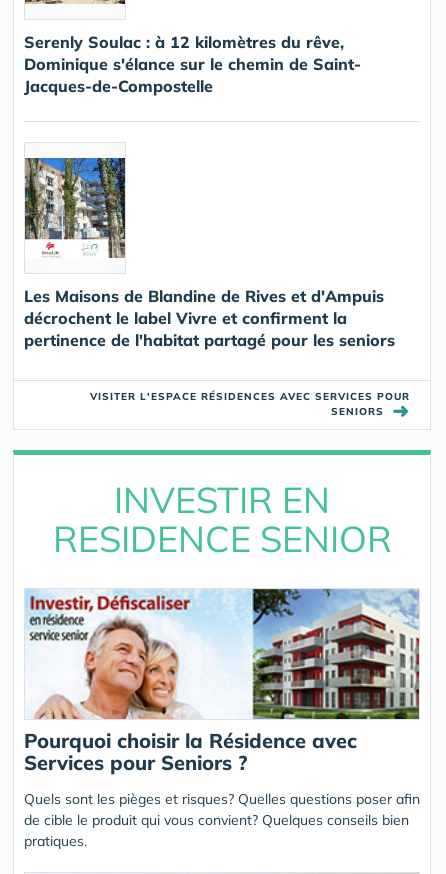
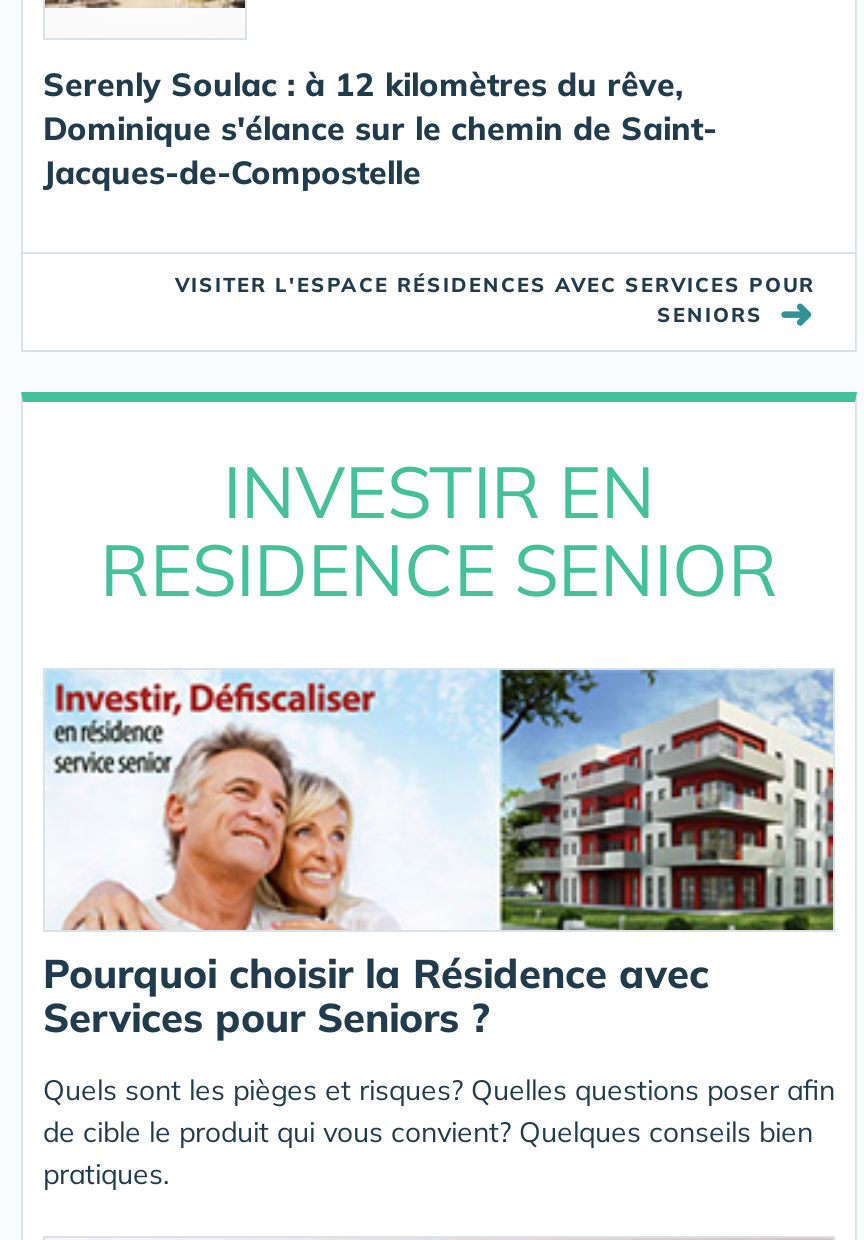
- [image]
- Les Maisons de Blandine de Rives et d'Ampuis
- décrochent le label Vivre et confirment la
- pertinence de l'habitat partagé pour les seniors
